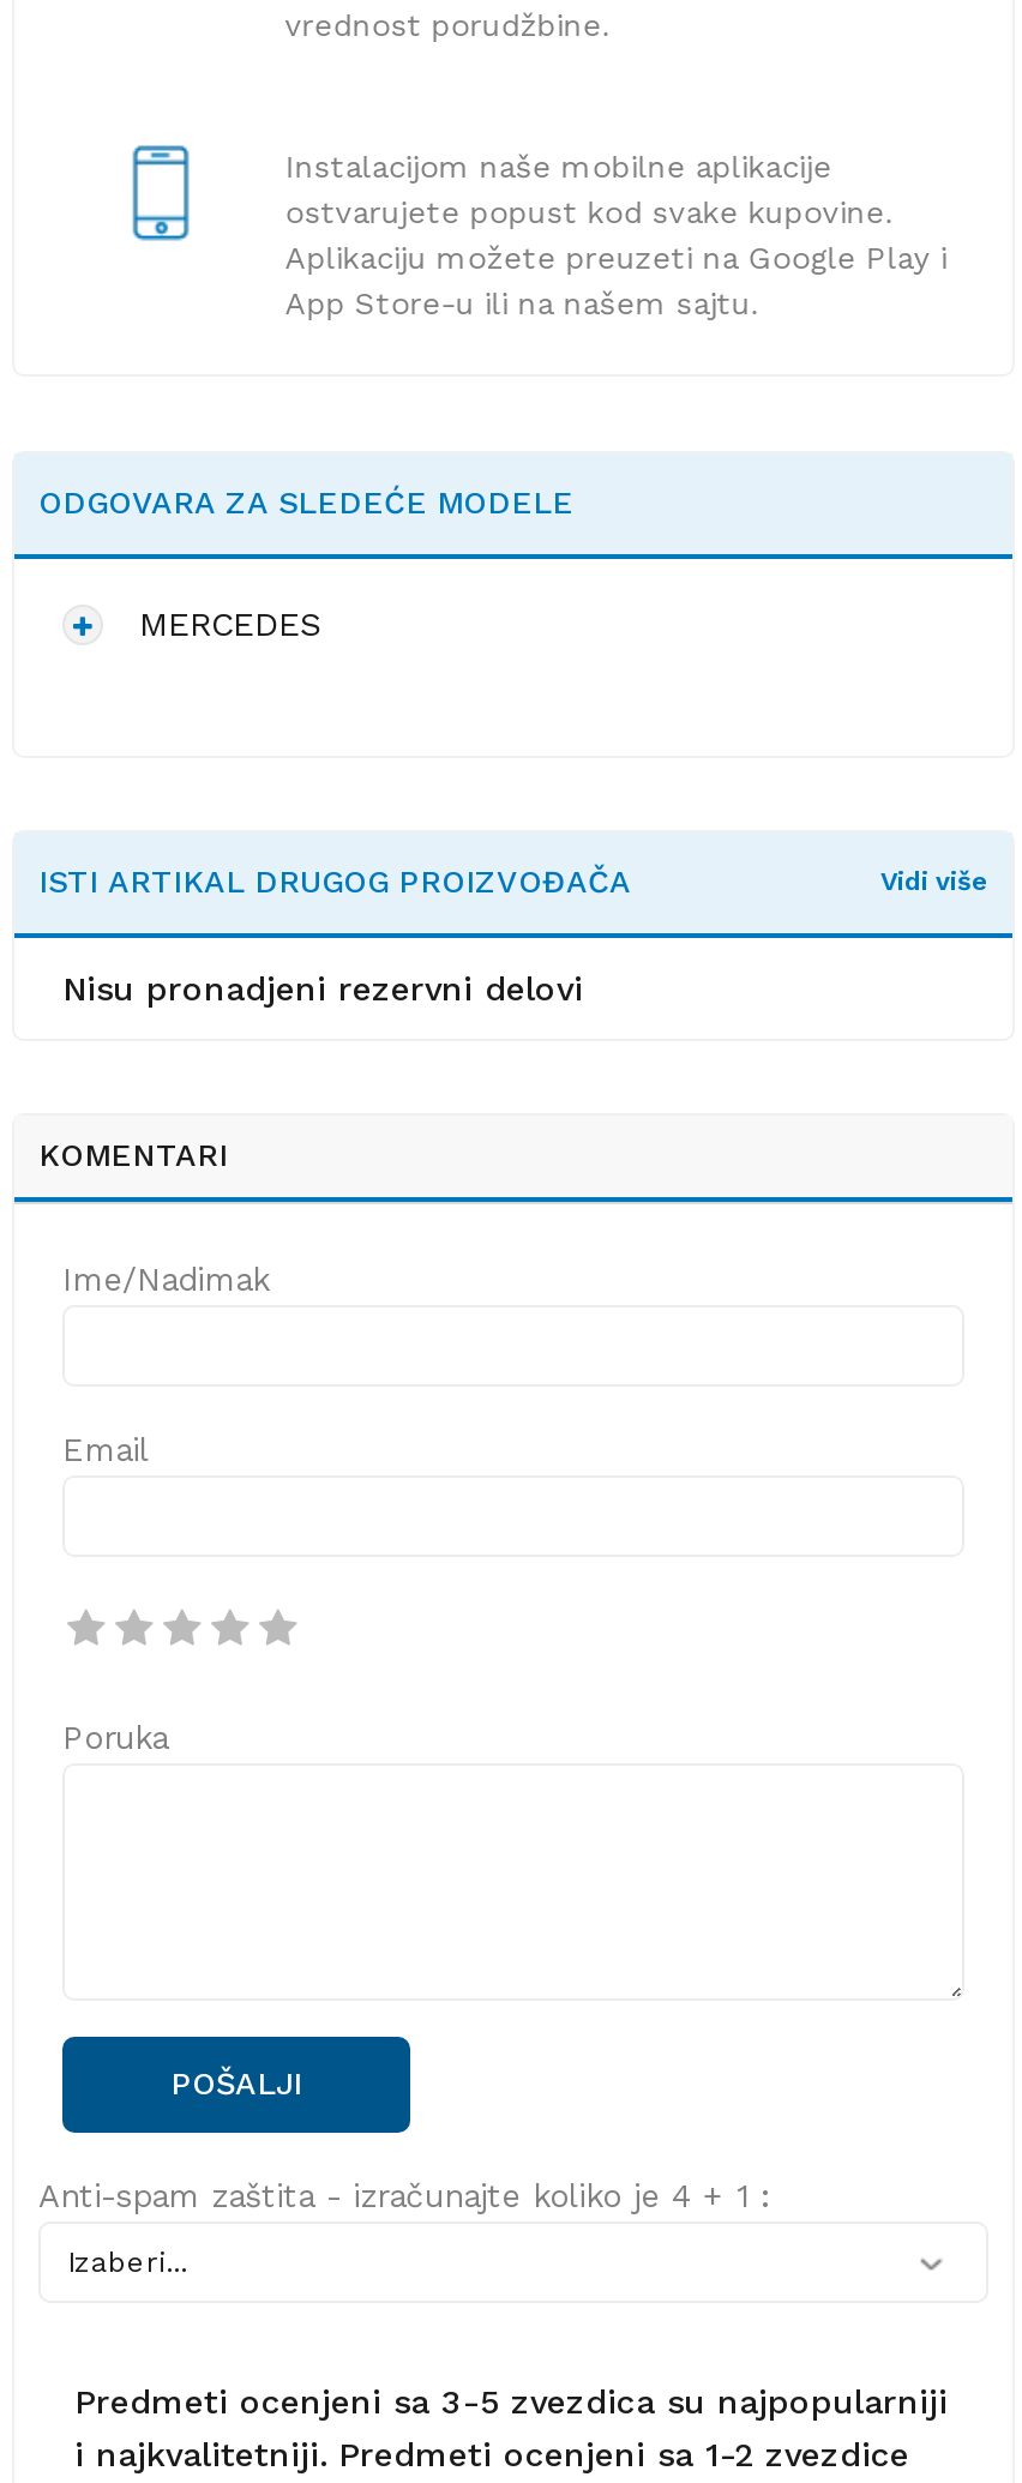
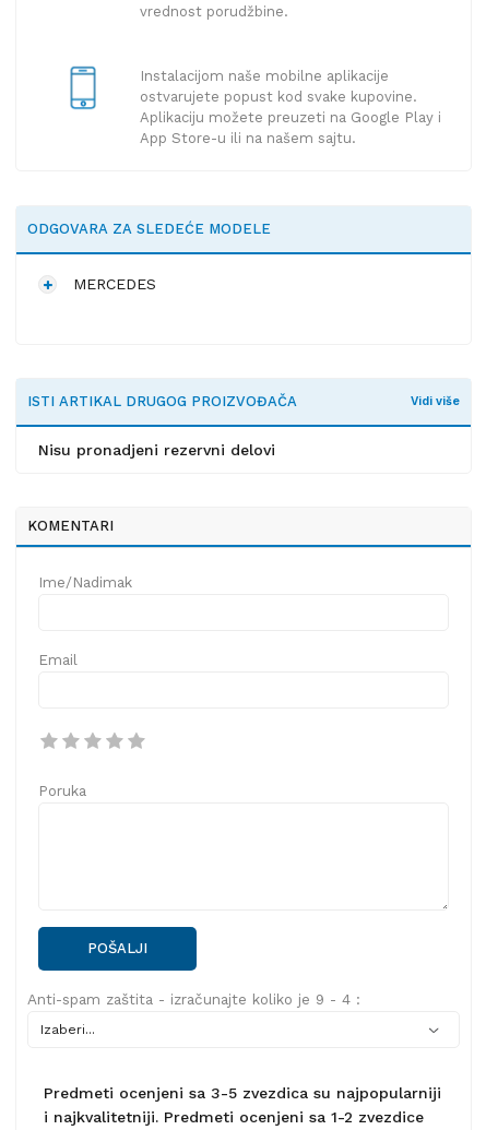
- Anti-spam zaštita - izračunajte koliko je 4 + 1 :
+ Anti-spam zaštita - izračunajte koliko je 9 - 4 :
